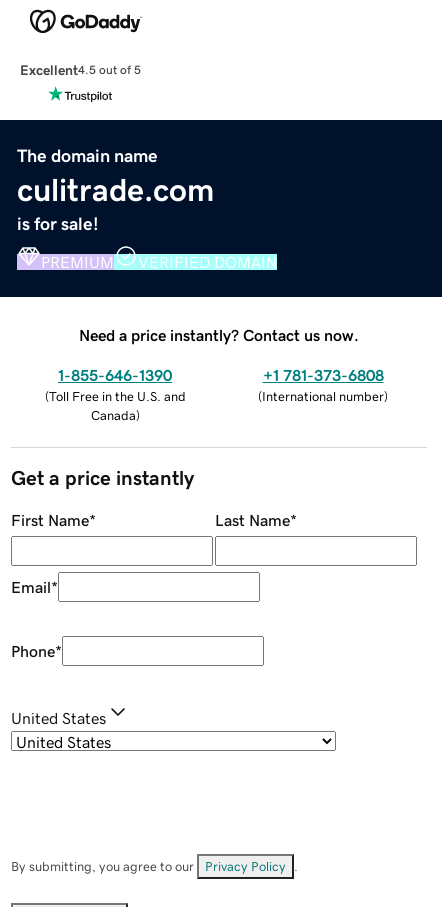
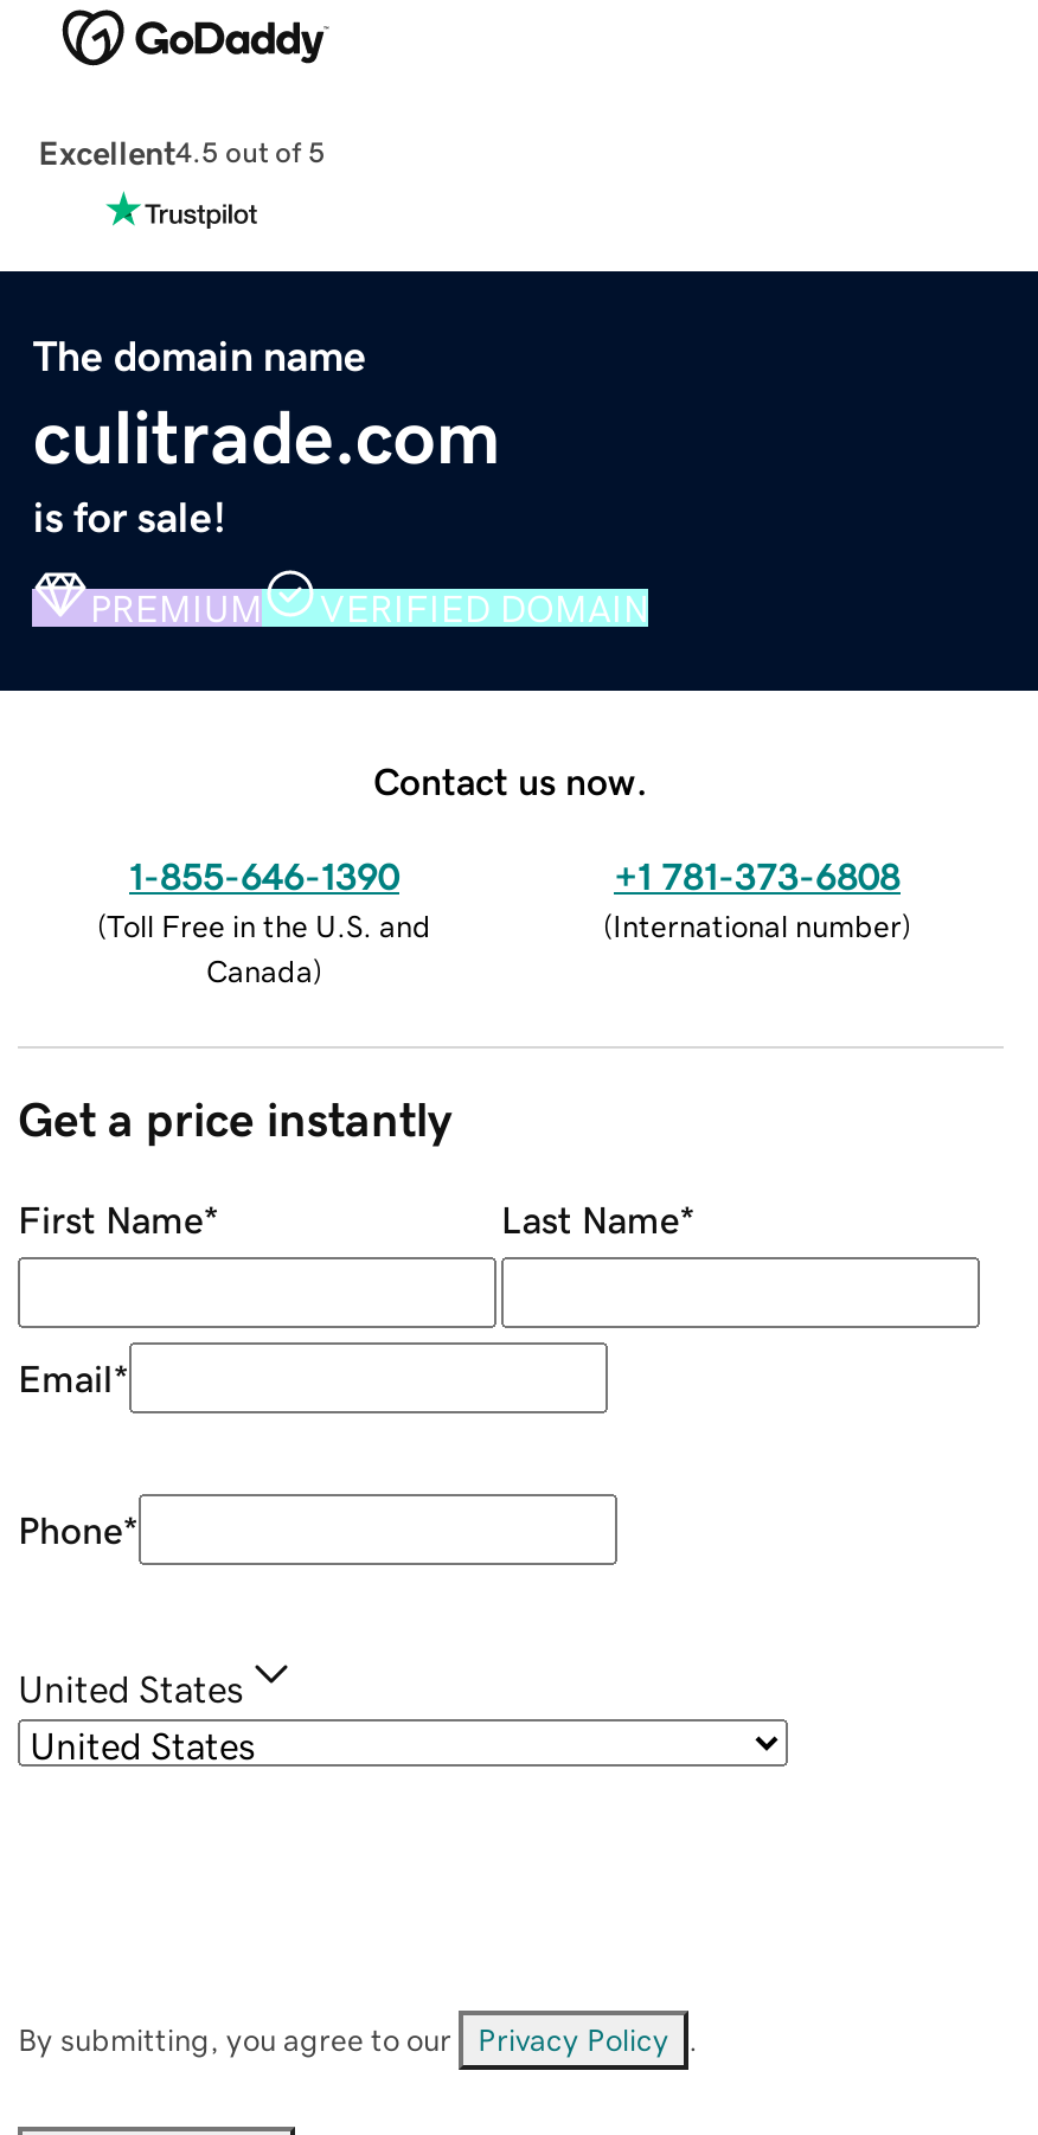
- Need a price instantly? Contact us now.
+ Contact us now.
